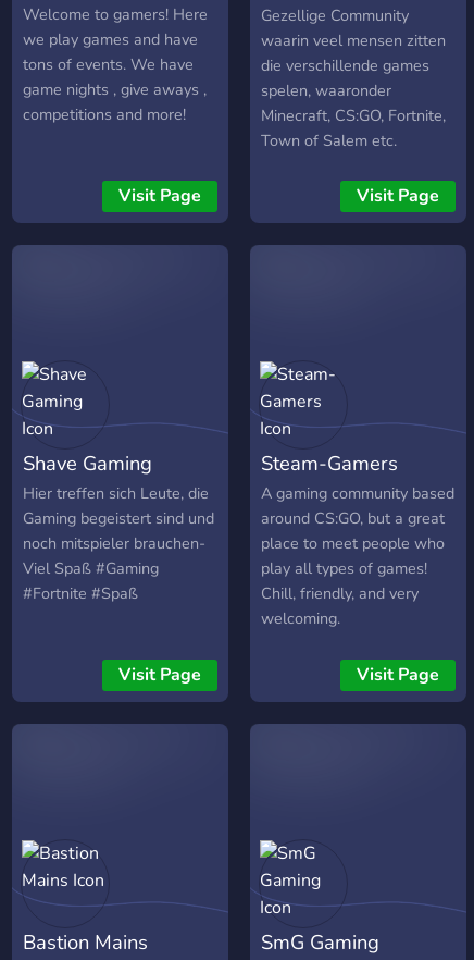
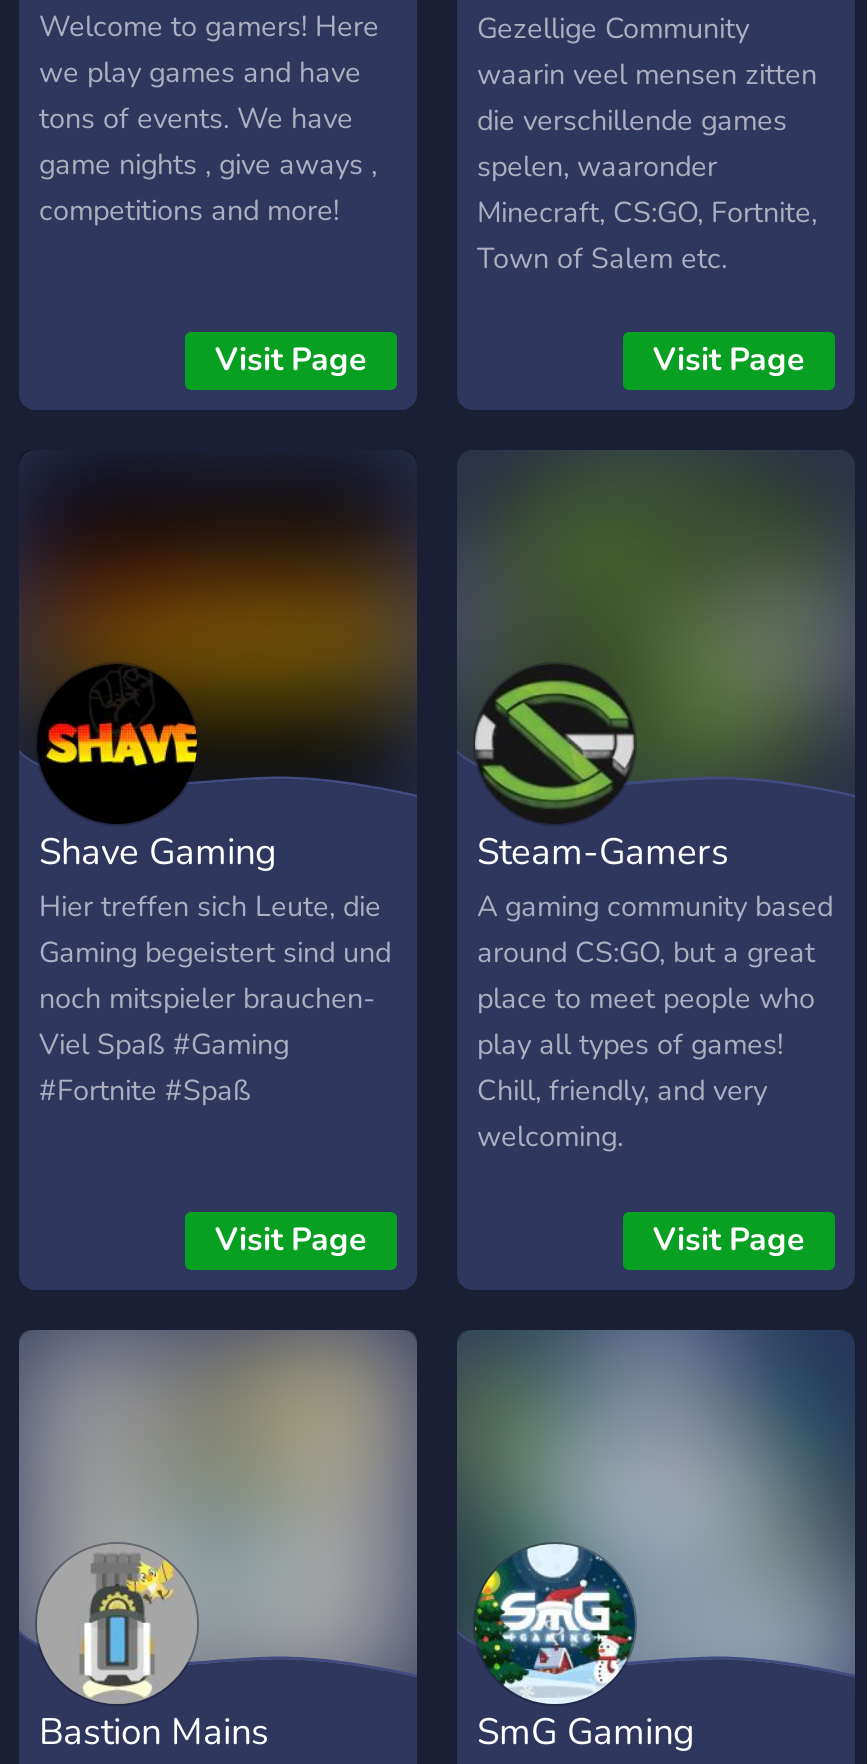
+ [image]

+ [image]

+ [image]

+ [image]
